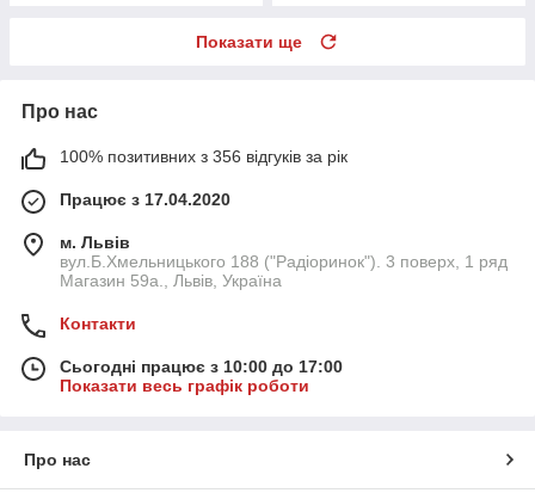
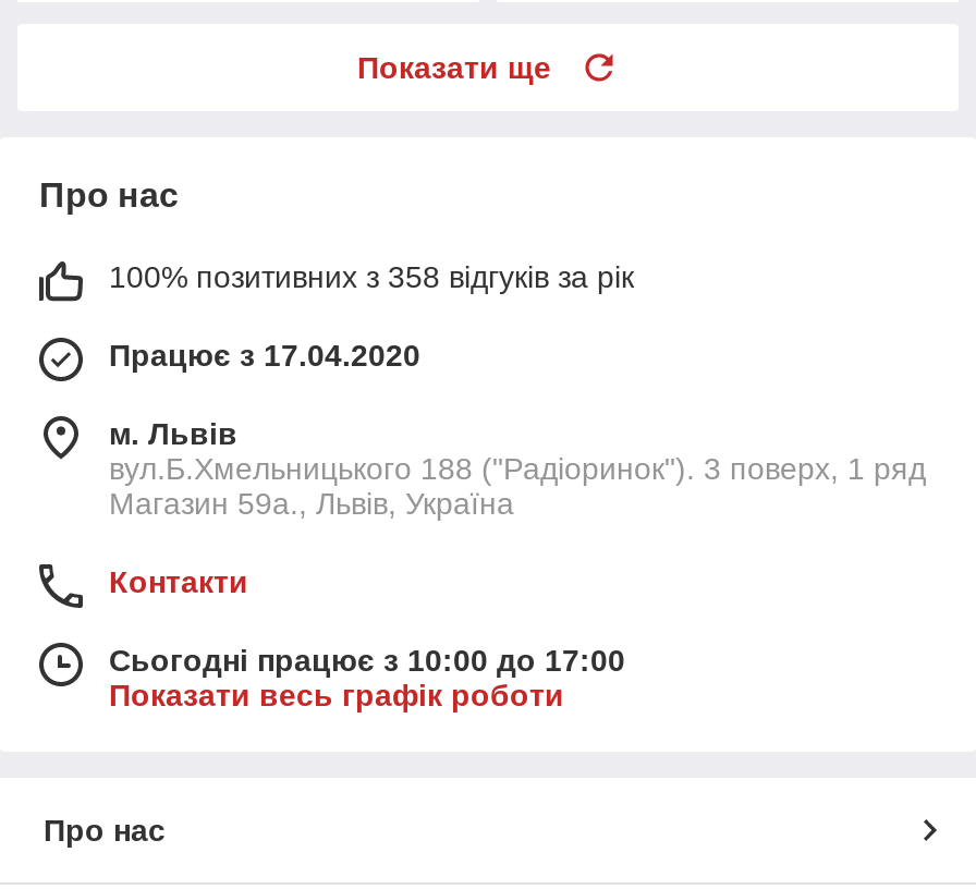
- 100% позитивних з 356 відгуків за рік
+ 100% позитивних з 358 відгуків за рік
